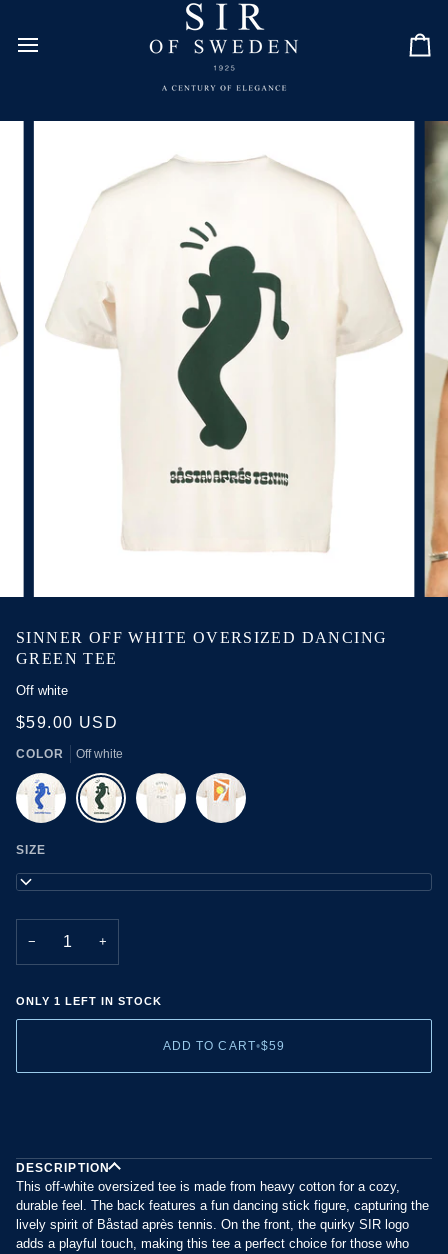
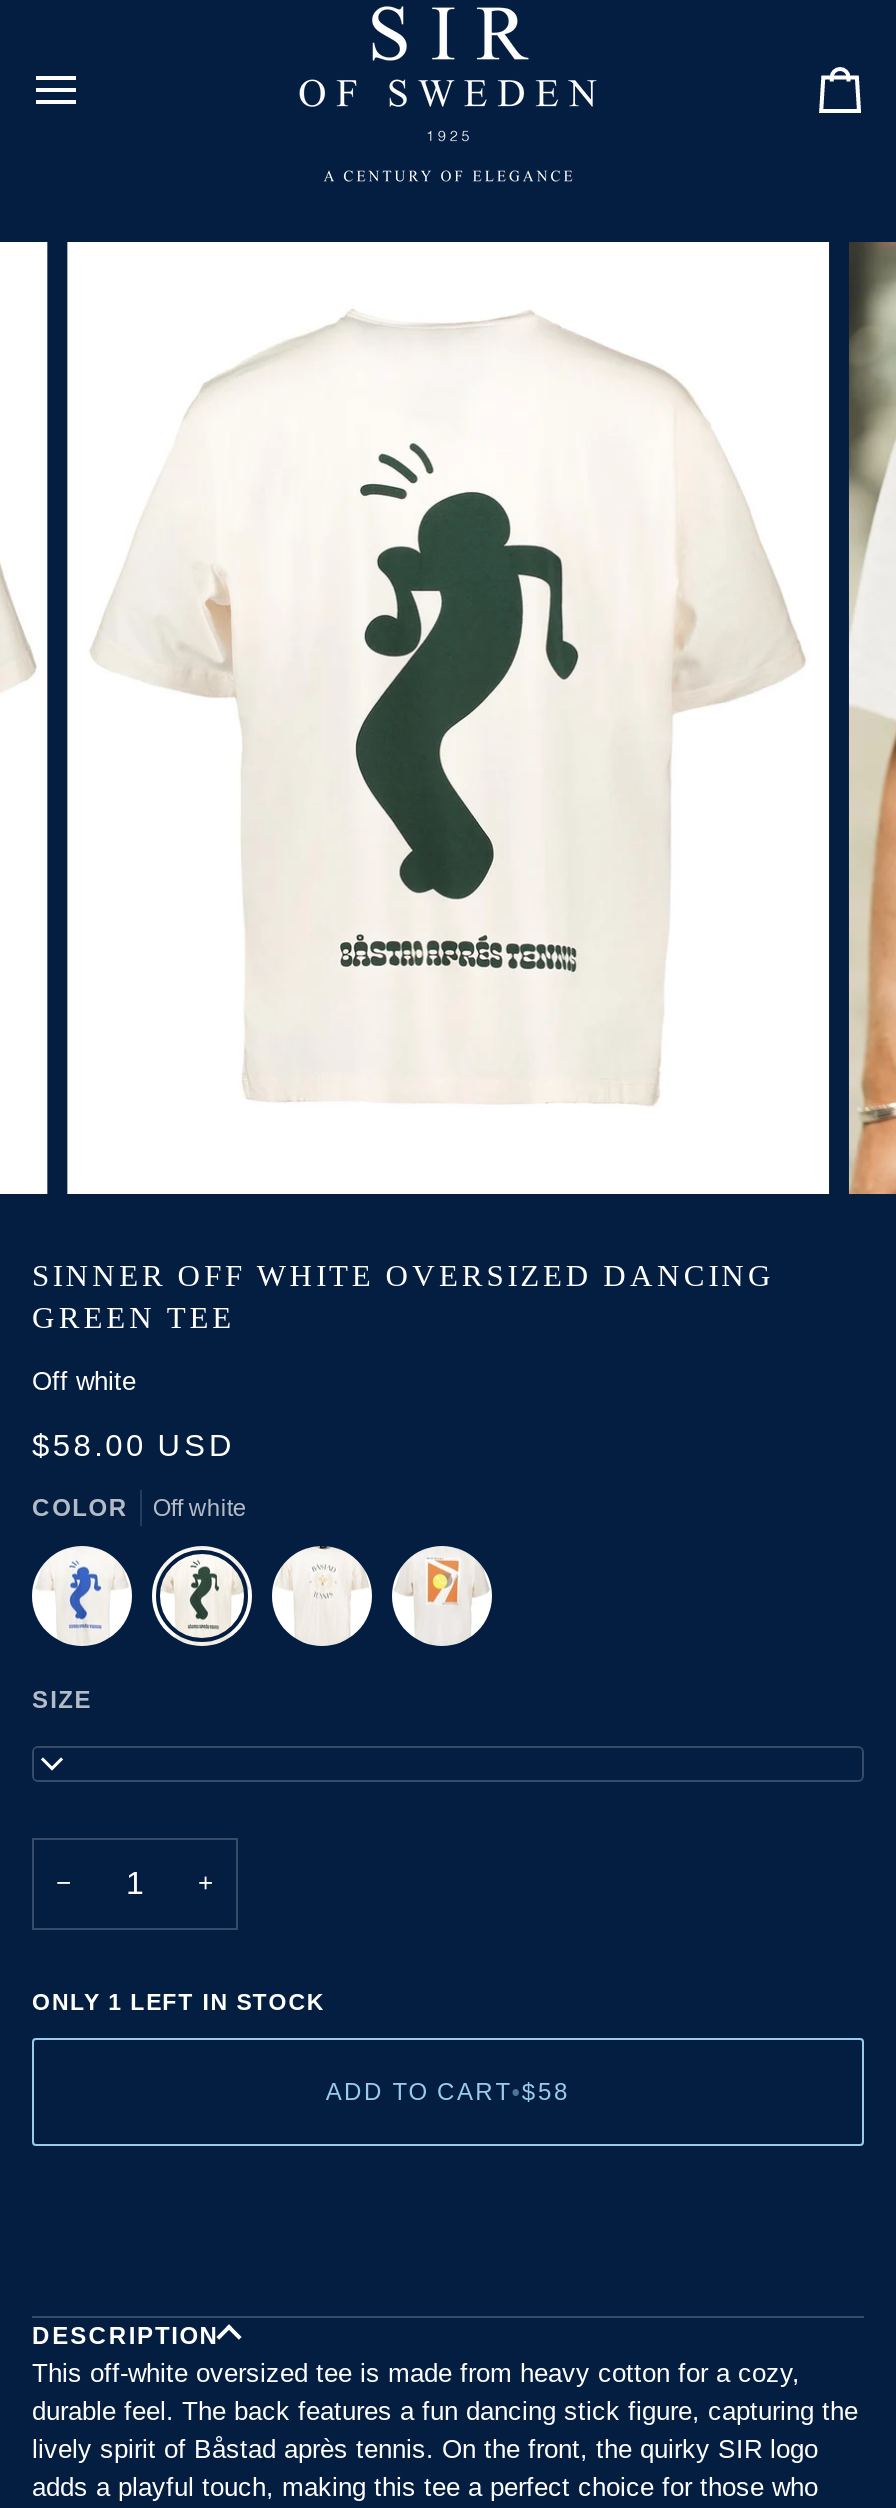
- $59.00 USD
+ $58.00 USD

- ADD TO CART•$59
+ ADD TO CART•$58
